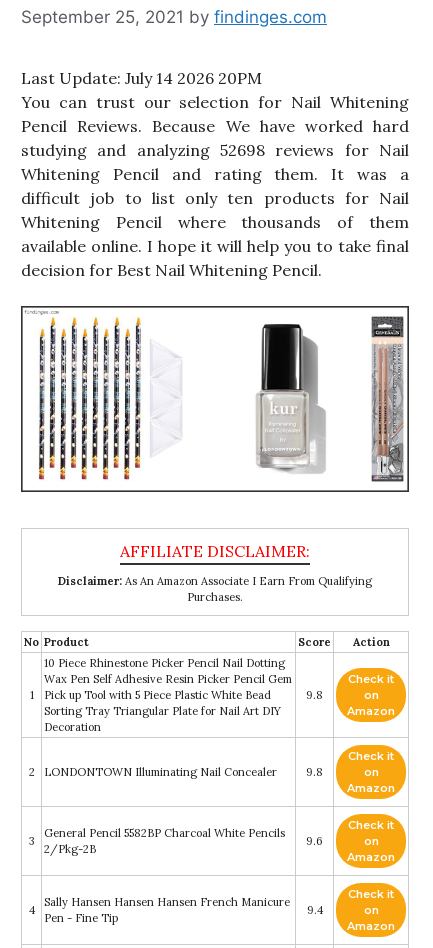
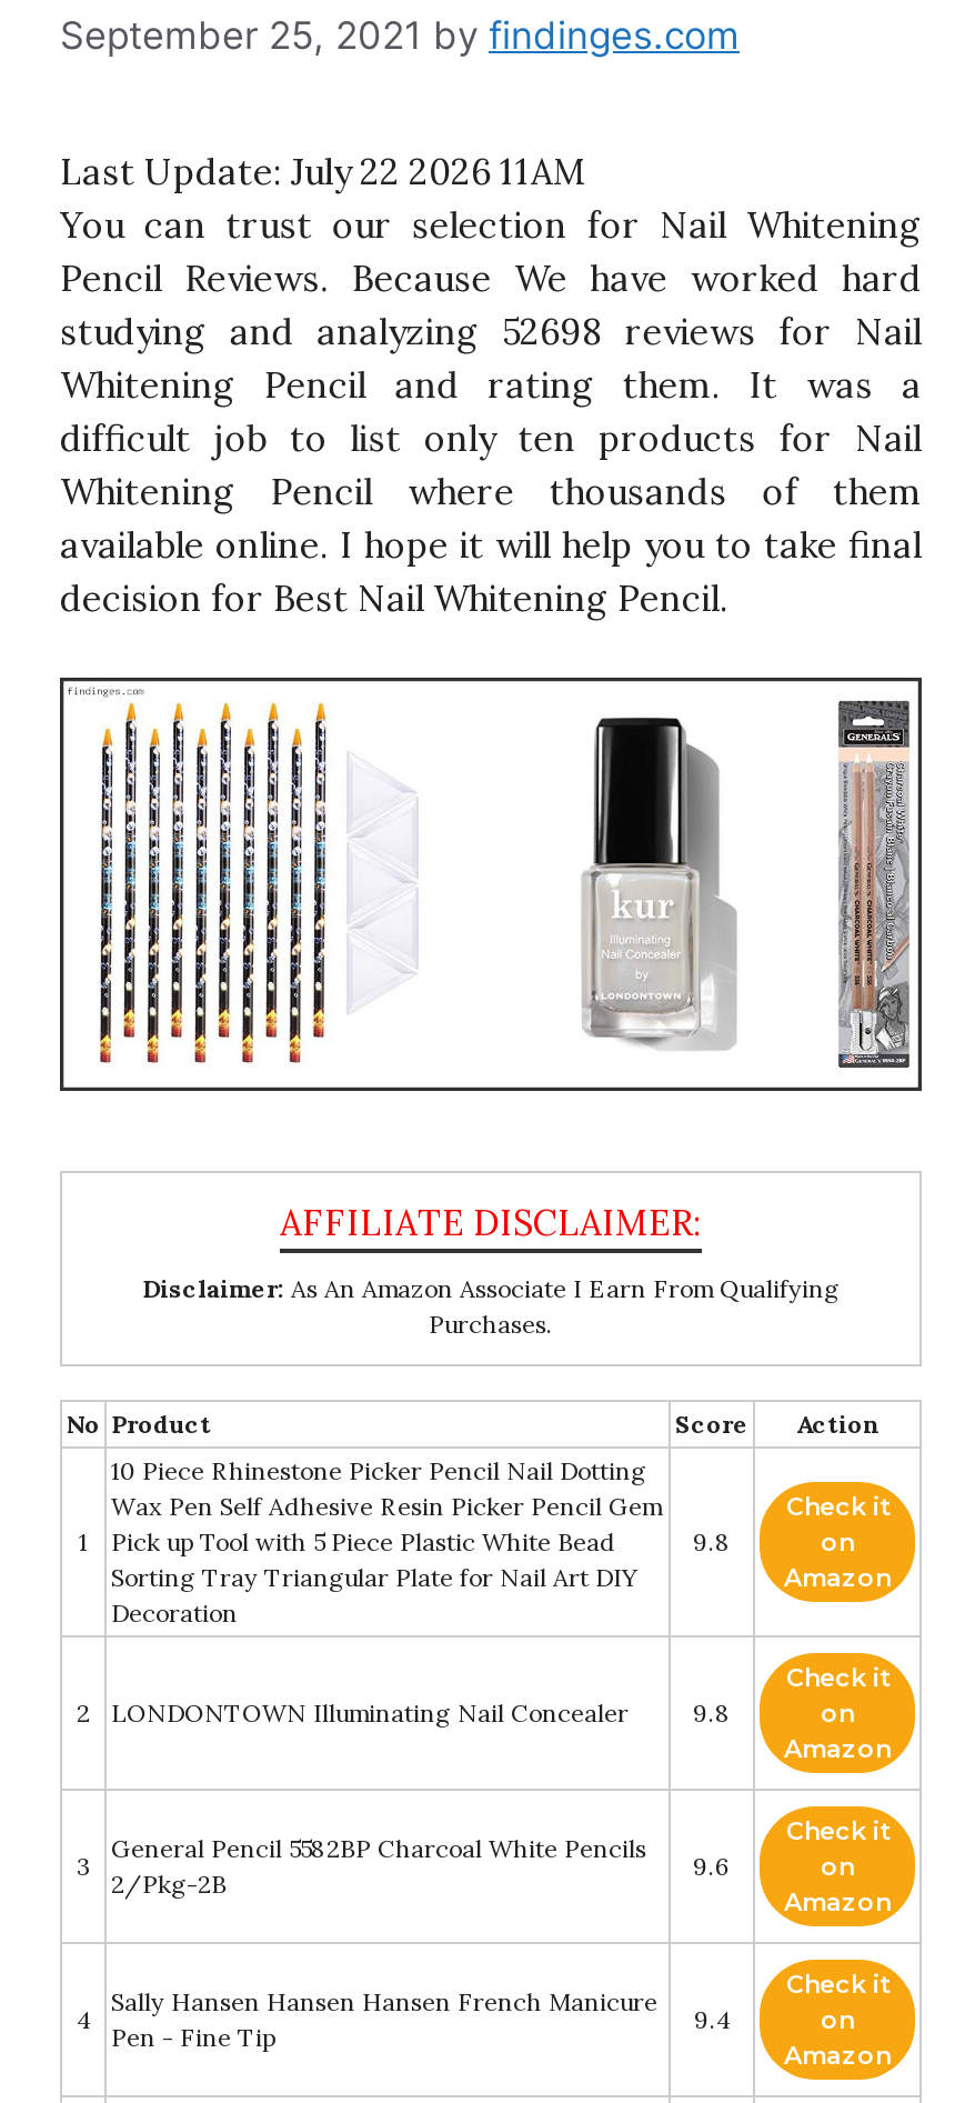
- Last Update: July 14 2026 20PM
+ Last Update: July 22 2026 11AM
